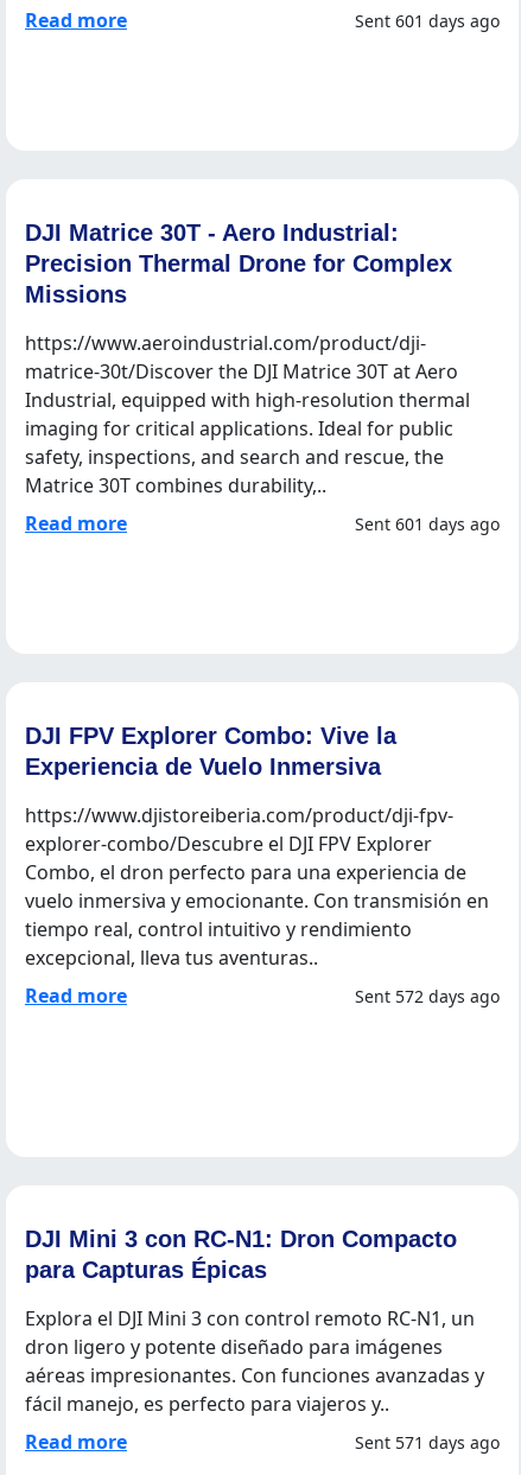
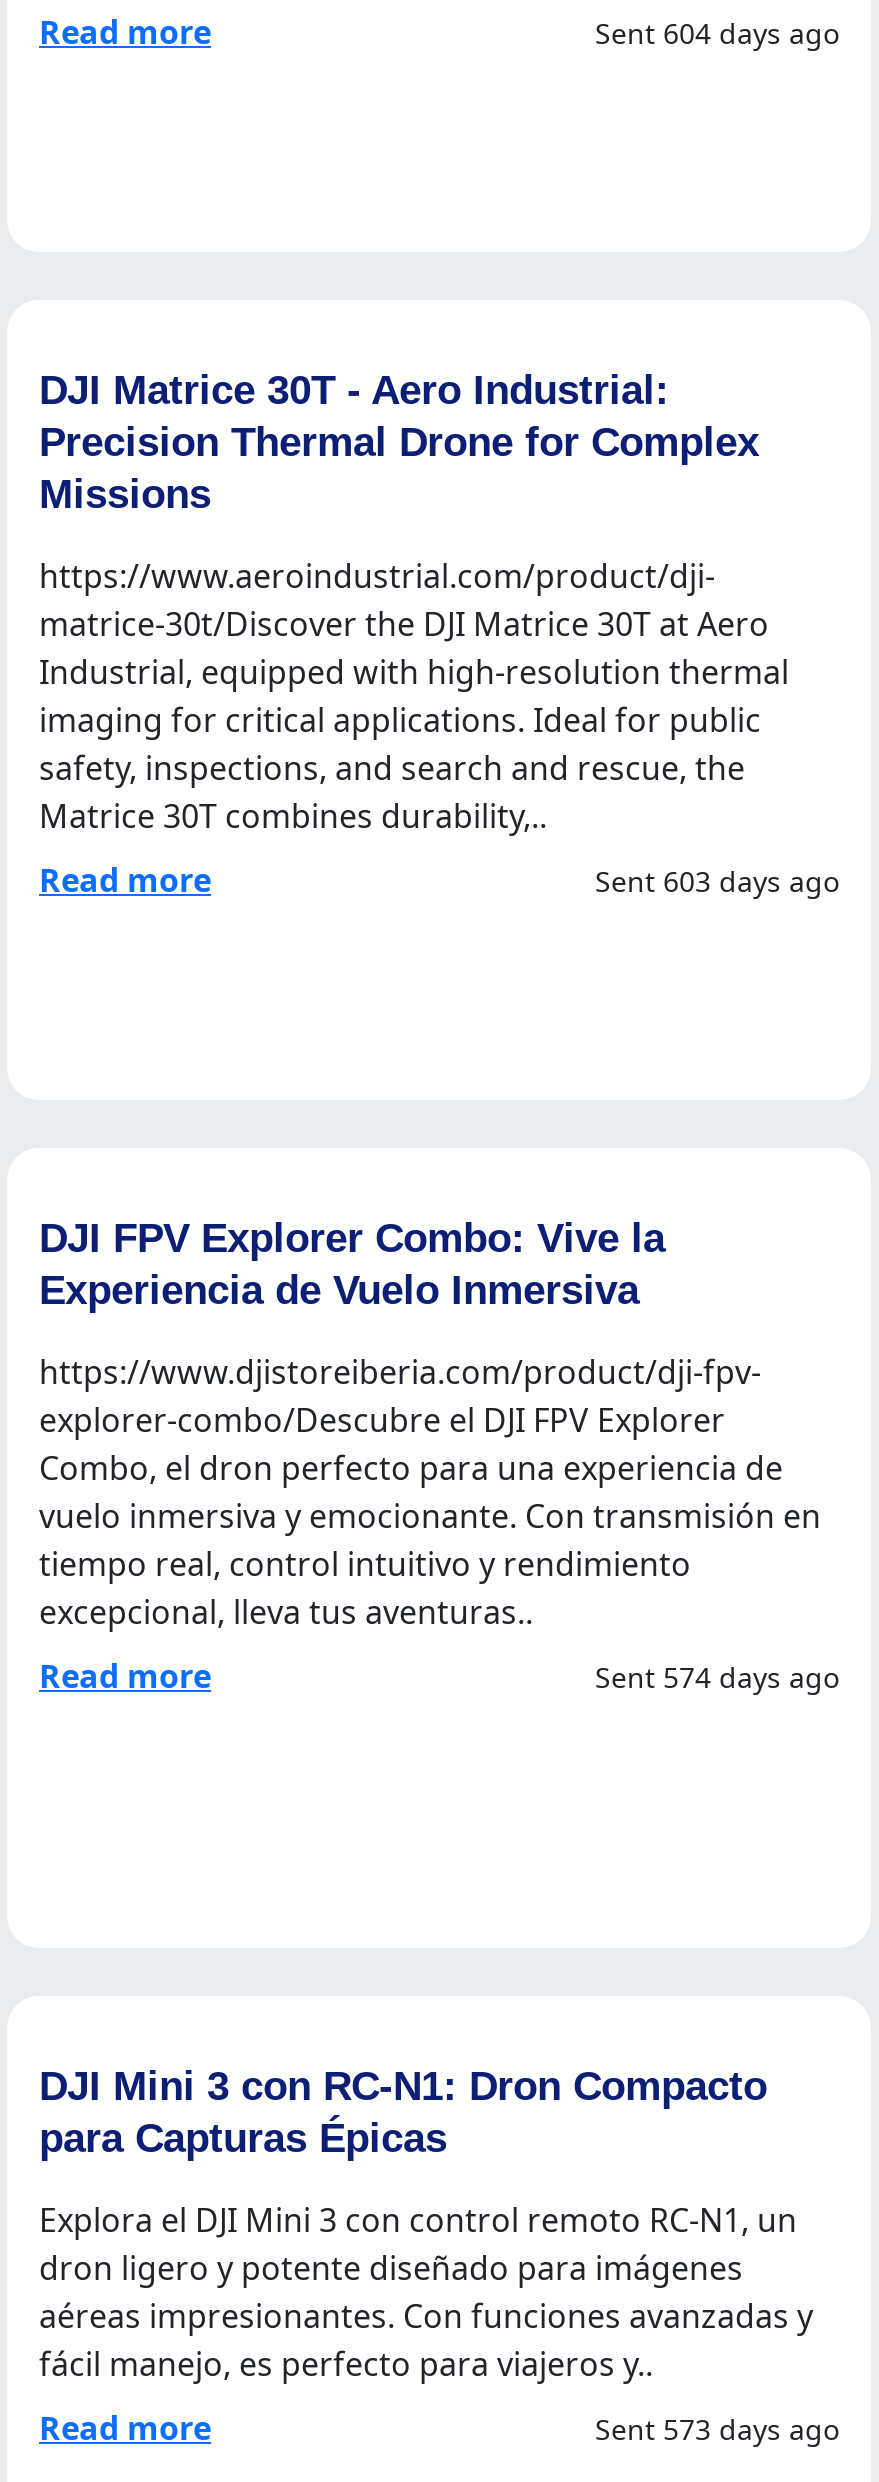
- Sent 601 days ago
+ Sent 604 days ago

- Sent 601 days ago
+ Sent 603 days ago

- Sent 572 days ago
+ Sent 574 days ago

- Sent 571 days ago
+ Sent 573 days ago
